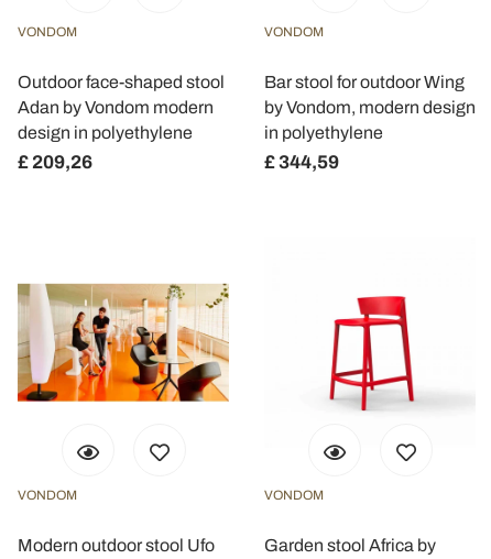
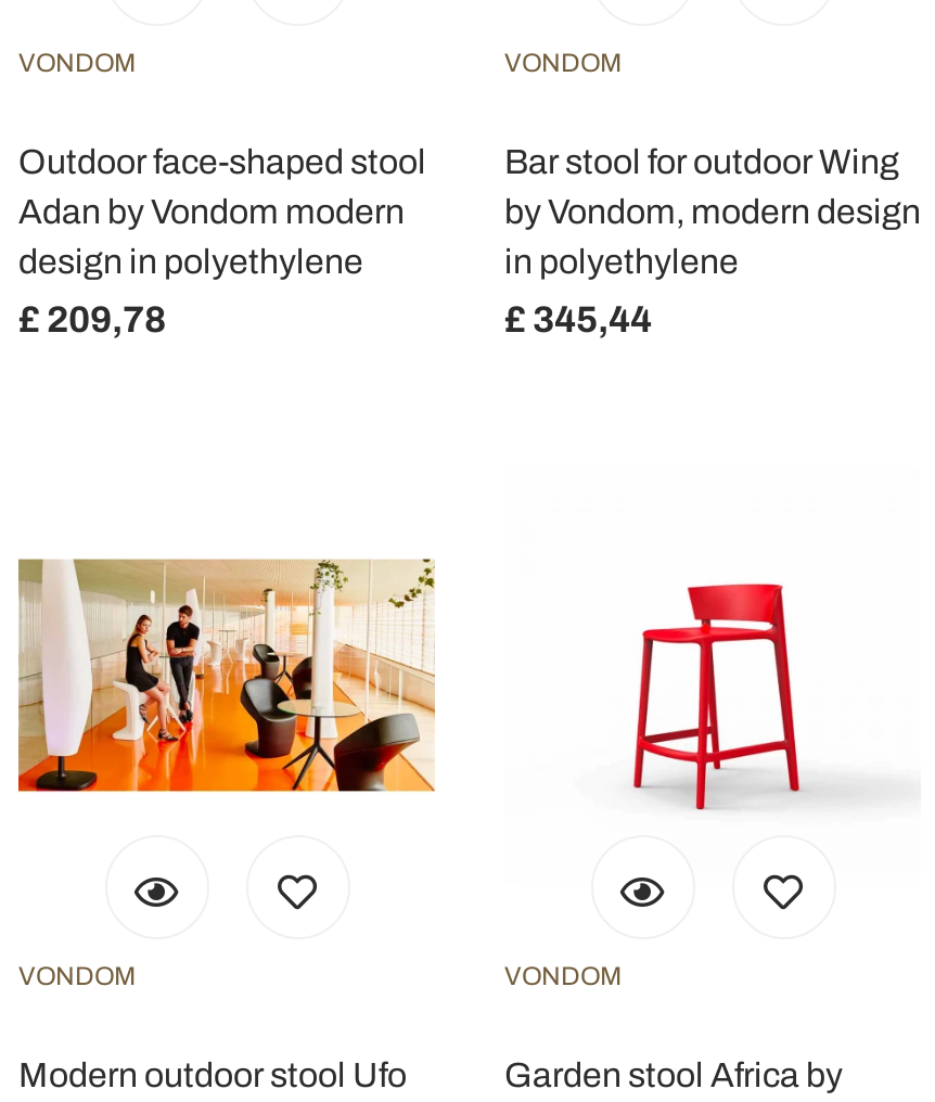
- £ 209,26
+ £ 209,78

- £ 344,59
+ £ 345,44
